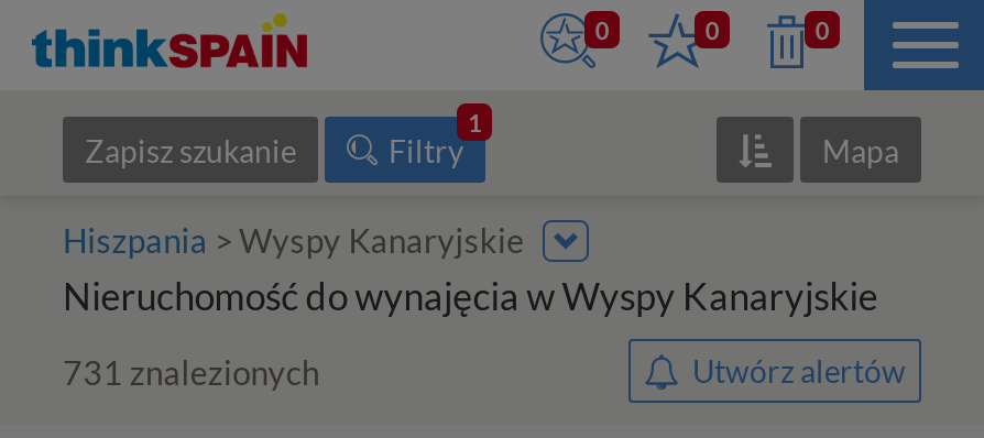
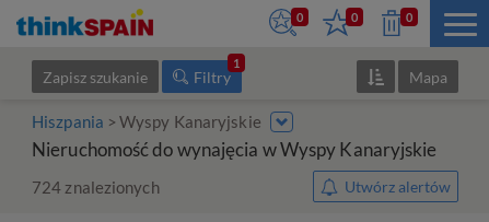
- 731 znalezionych
+ 724 znalezionych
